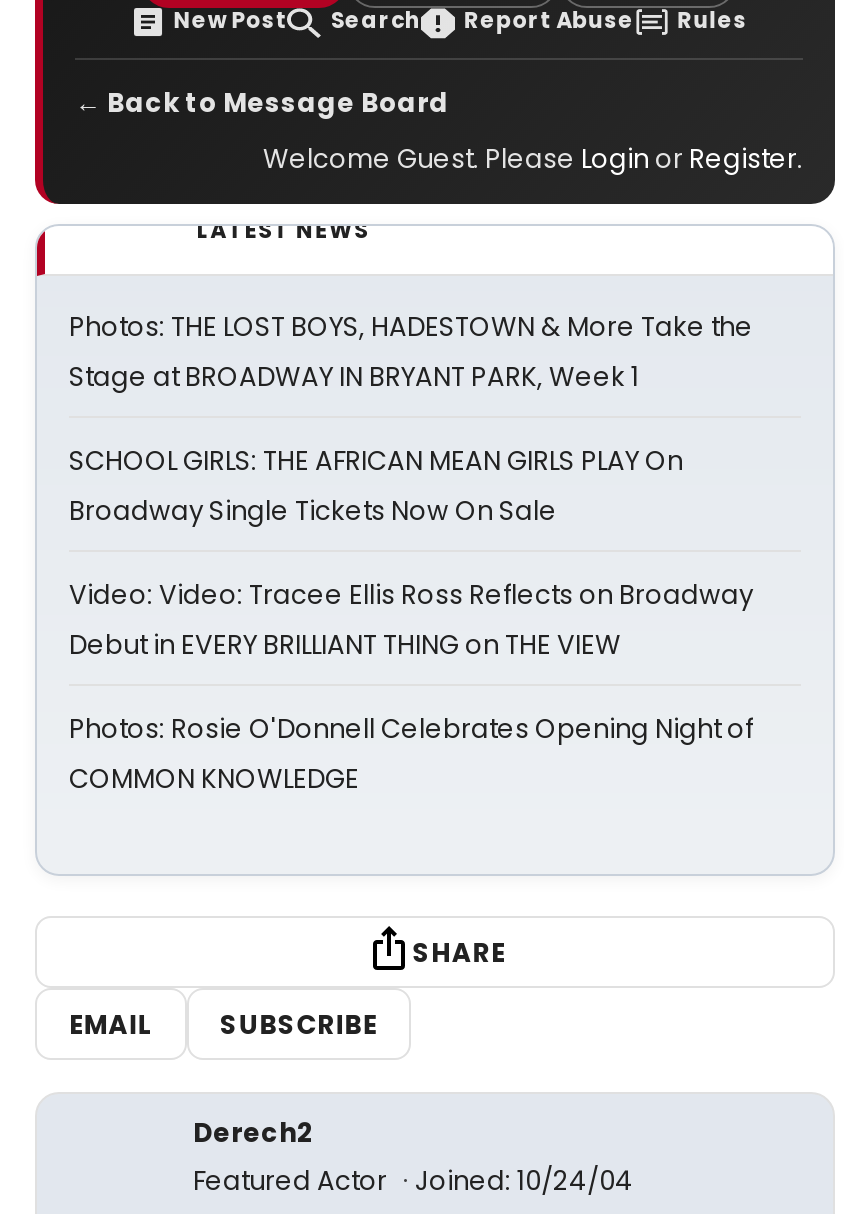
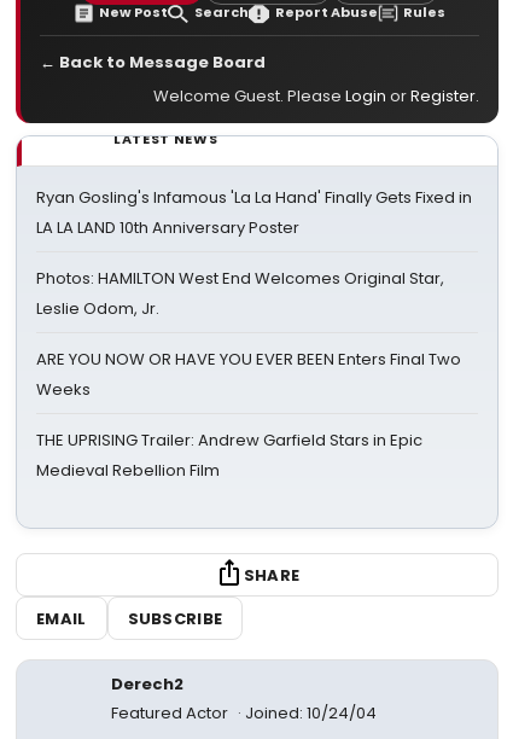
- Photos: THE LOST BOYS, HADESTOWN & More Take the
- Stage at BROADWAY IN BRYANT PARK, Week 1
+ Ryan Gosling's Infamous 'La La Hand' Finally Gets Fixed in
+ LA LA LAND 10th Anniversary Poster

- SCHOOL GIRLS: THE AFRICAN MEAN GIRLS PLAY On
- Broadway Single Tickets Now On Sale
+ Photos: HAMILTON West End Welcomes Original Star,
+ Leslie Odom, Jr.

- Video: Video: Tracee Ellis Ross Reflects on Broadway
- Debut in EVERY BRILLIANT THING on THE VIEW
+ ARE YOU NOW OR HAVE YOU EVER BEEN Enters Final Two
+ Weeks

- Photos: Rosie O'Donnell Celebrates Opening Night of
- COMMON KNOWLEDGE
+ THE UPRISING Trailer: Andrew Garfield Stars in Epic
+ Medieval Rebellion Film
